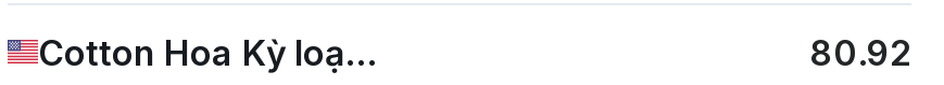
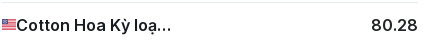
- 80.92
+ 80.28
